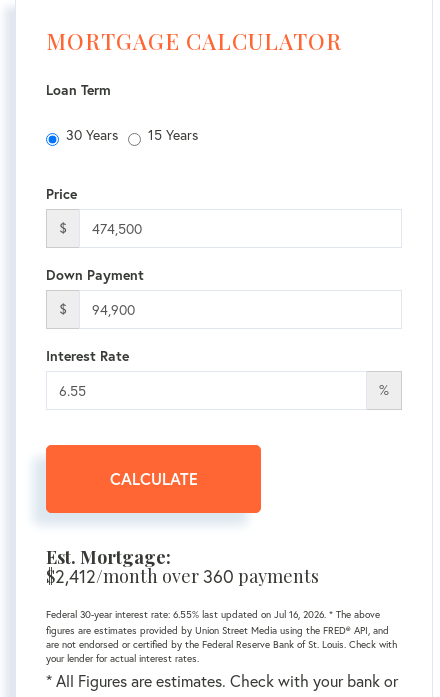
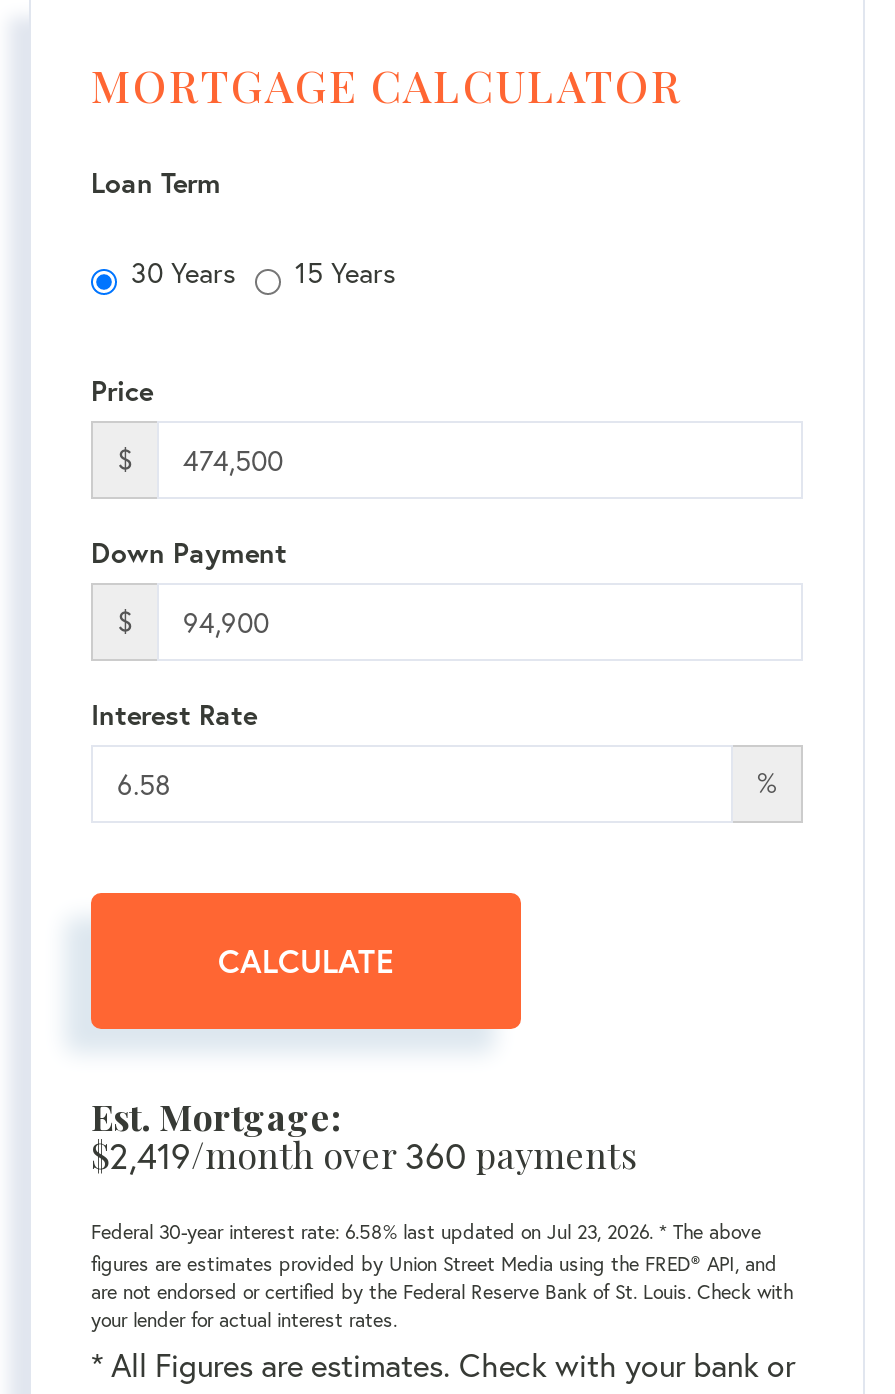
- $2,412/month over 360 payments
+ $2,419/month over 360 payments

- Federal 30-year interest rate: 6.55% last updated on Jul 16, 2026. * The above
+ Federal 30-year interest rate: 6.58% last updated on Jul 23, 2026. * The above
